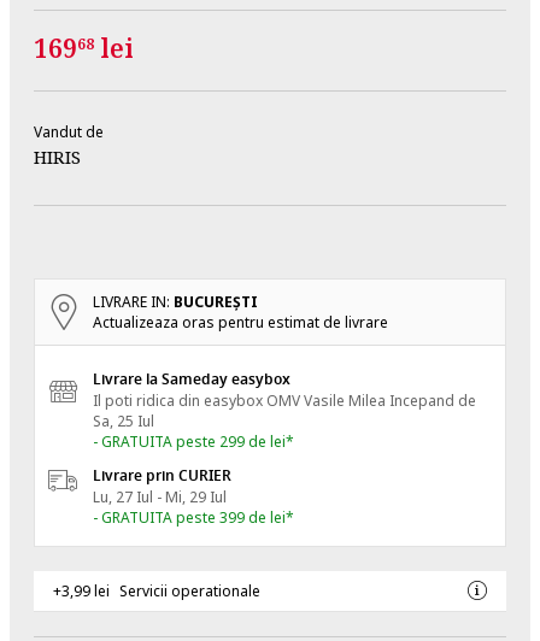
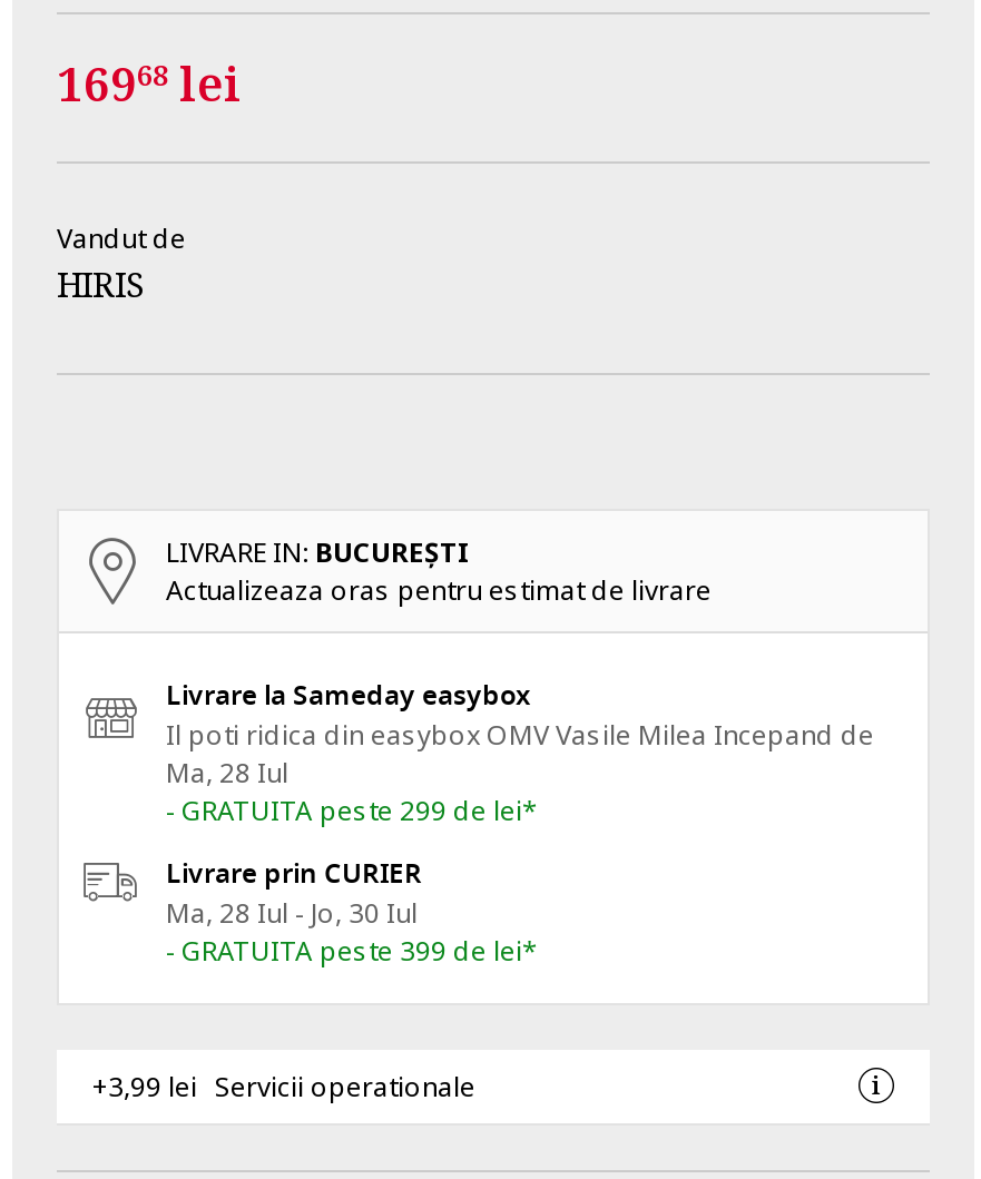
- Sa, 25 Iul
+ Ma, 28 Iul

- Lu, 27 Iul - Mi, 29 Iul
+ Ma, 28 Iul - Jo, 30 Iul
